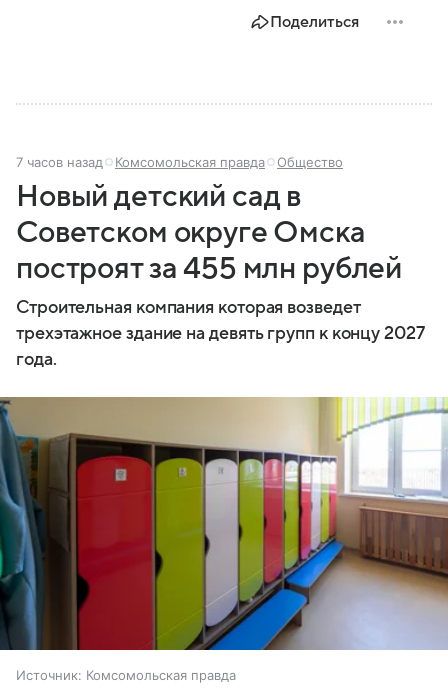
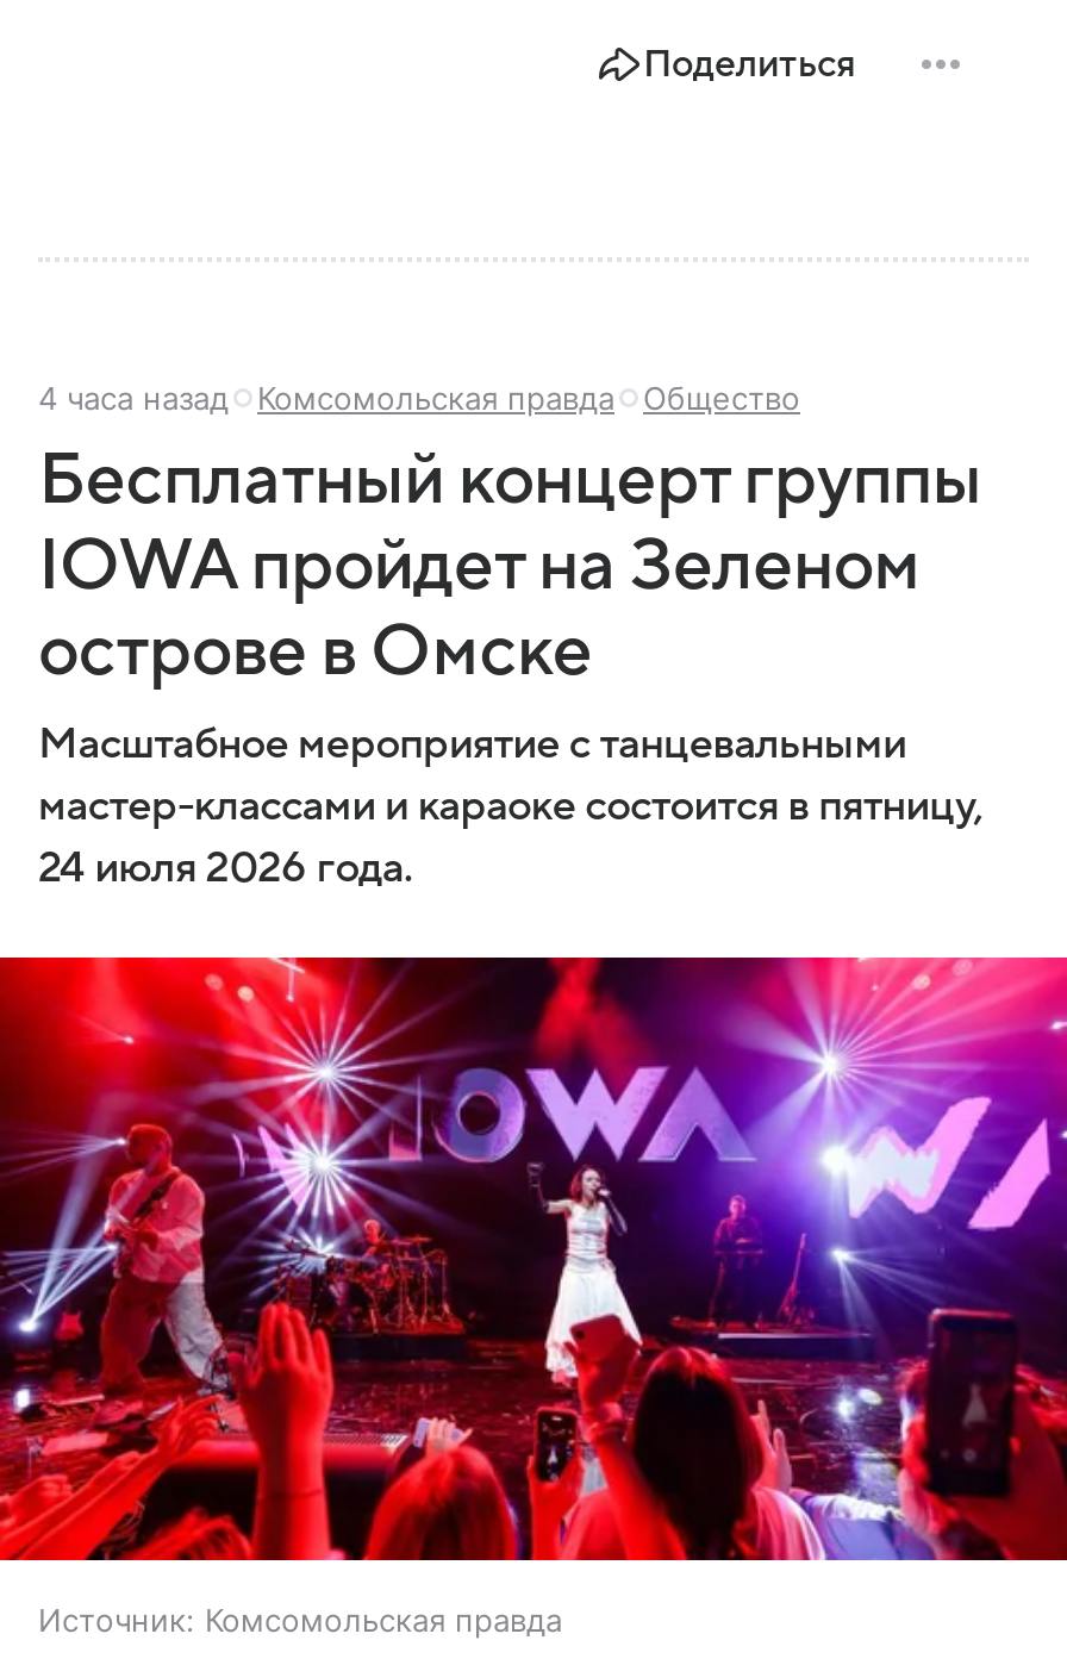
- 7 часов назад Комсомольская правда Общество
+ 4 часа назад Комсомольская правда Общество

- Новый детский сад в
- Советском округе Омска
- построят за 455 млн рублей
- Строительная компания которая возведет
- трехэтажное здание на девять групп к концу 2027
- года.
+ Бесплатный концерт группы
+ IOWA пройдет на Зеленом
+ острове в Омске
+ Масштабное мероприятие с танцевальными
+ мастер-классами и караоке состоится в пятницу,
+ 24 июля 2026 года.

- [image]
+ [image]
